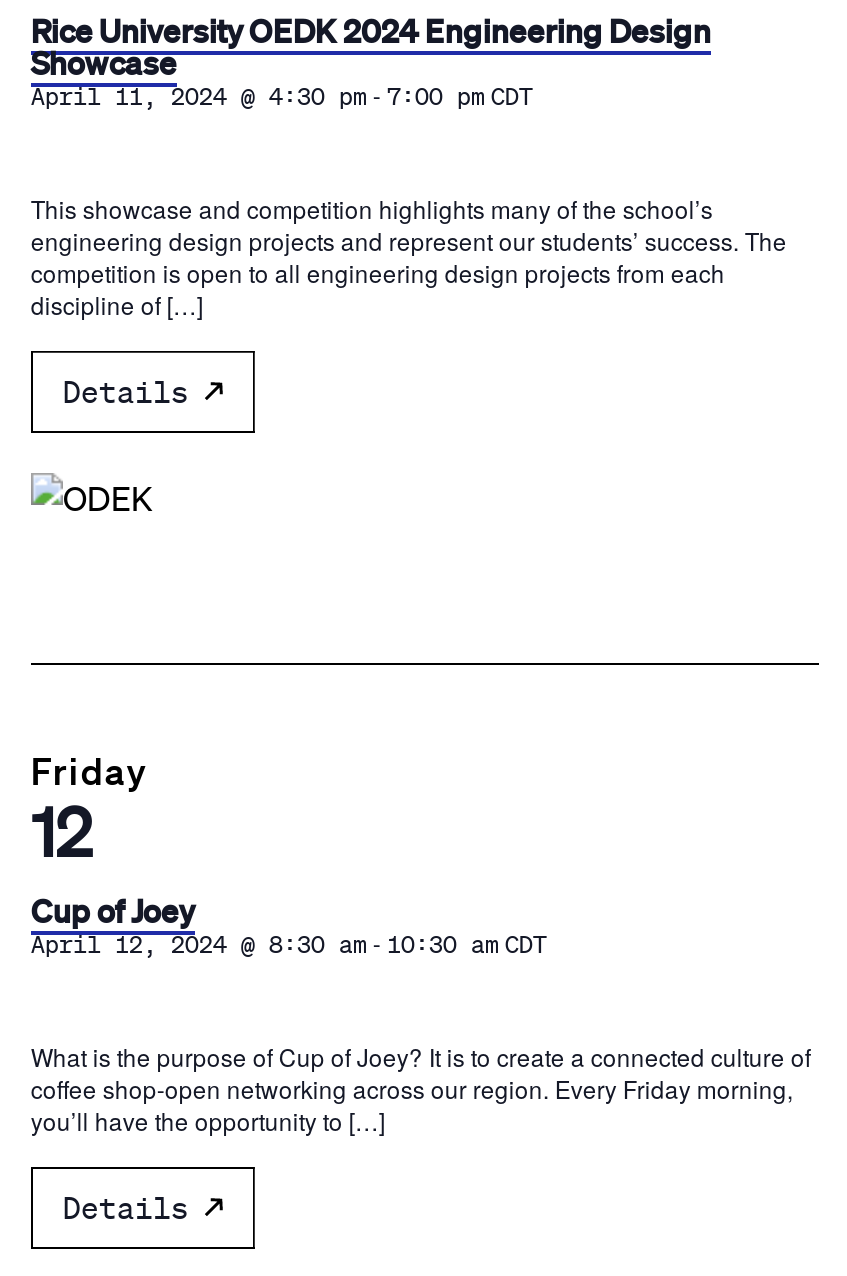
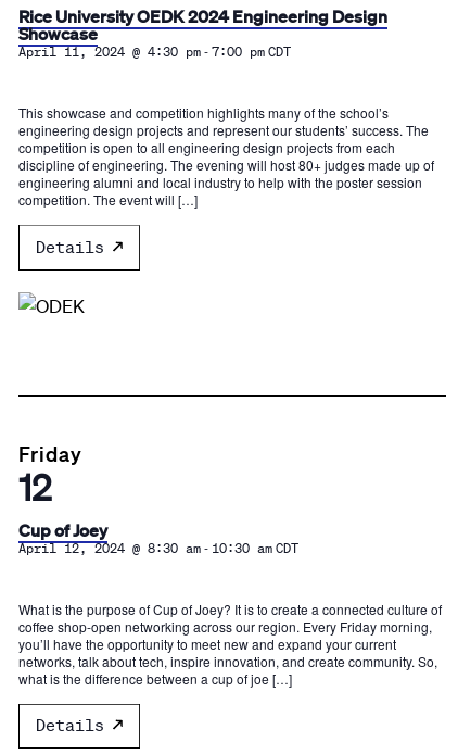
- discipline of […]
+ discipline of engineering. The evening will host 80+ judges made up of
+ engineering alumni and local industry to help with the poster session
+ competition. The event will […]

- you’ll have the opportunity to […]
+ you’ll have the opportunity to meet new and expand your current
+ networks, talk about tech, inspire innovation, and create community. So,
+ what is the difference between a cup of joe […]
